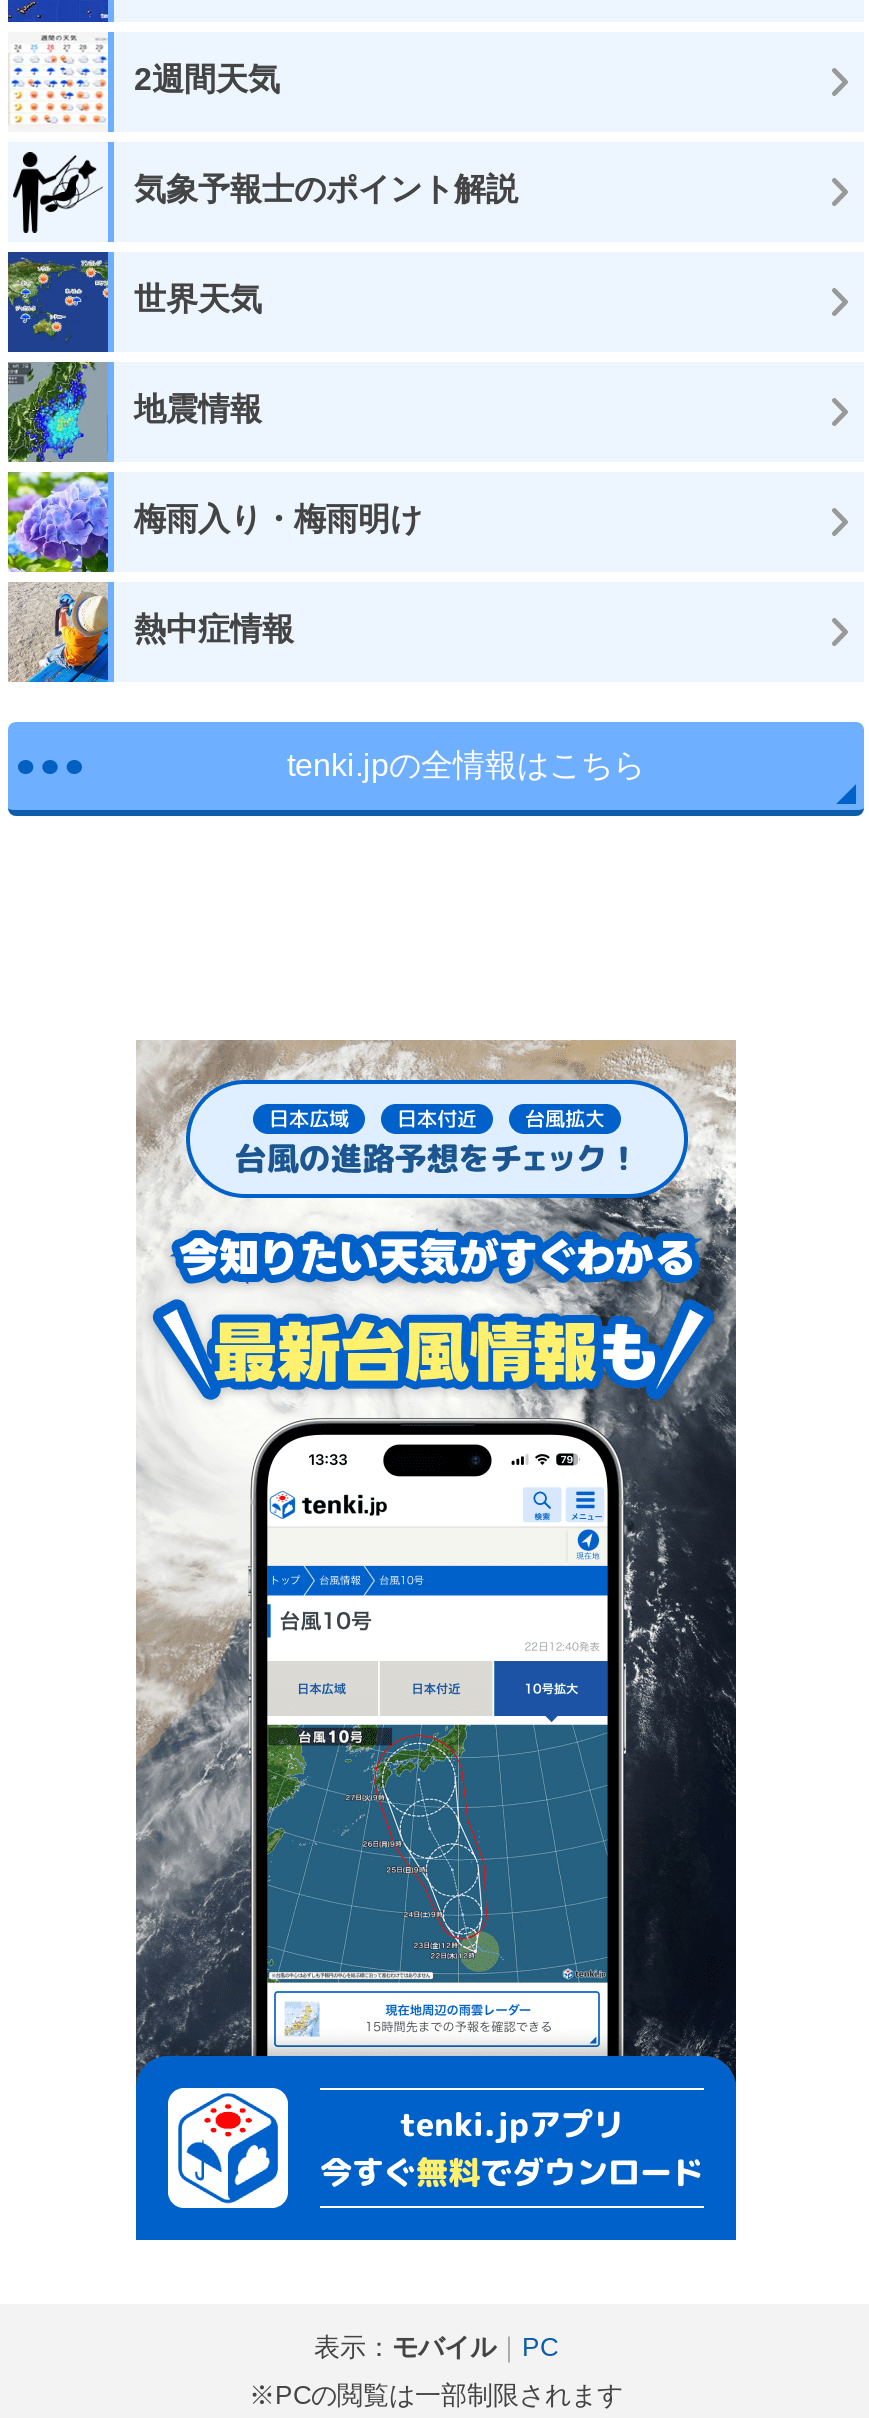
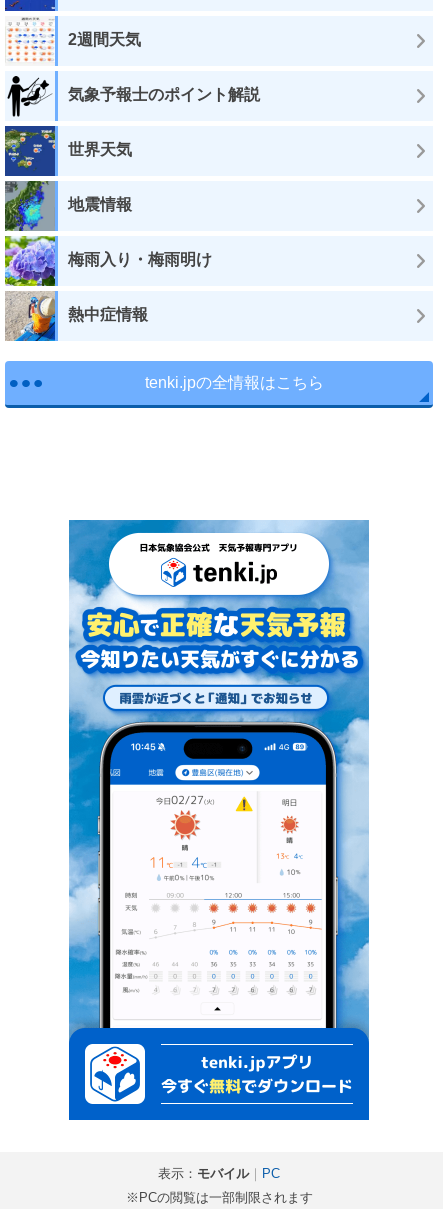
- [image]
+ [image]
